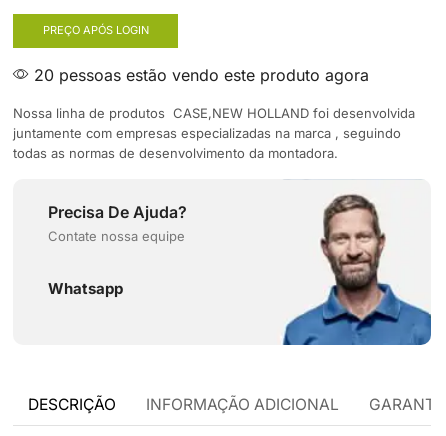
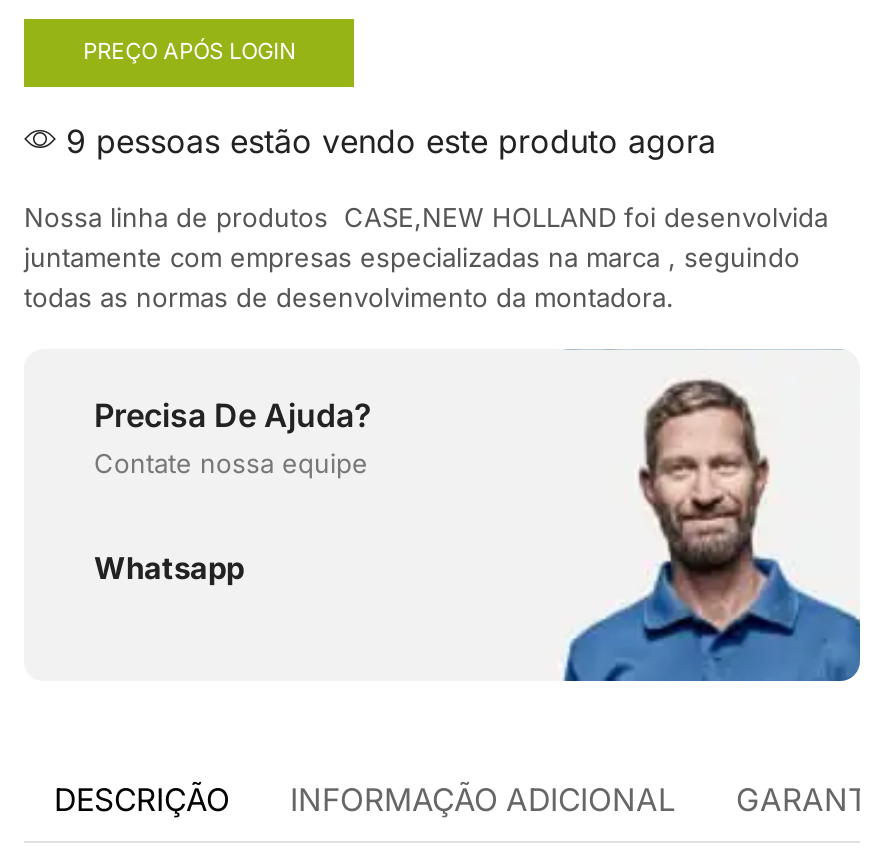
- 20 pessoas estão vendo este produto agora
+ 9 pessoas estão vendo este produto agora
